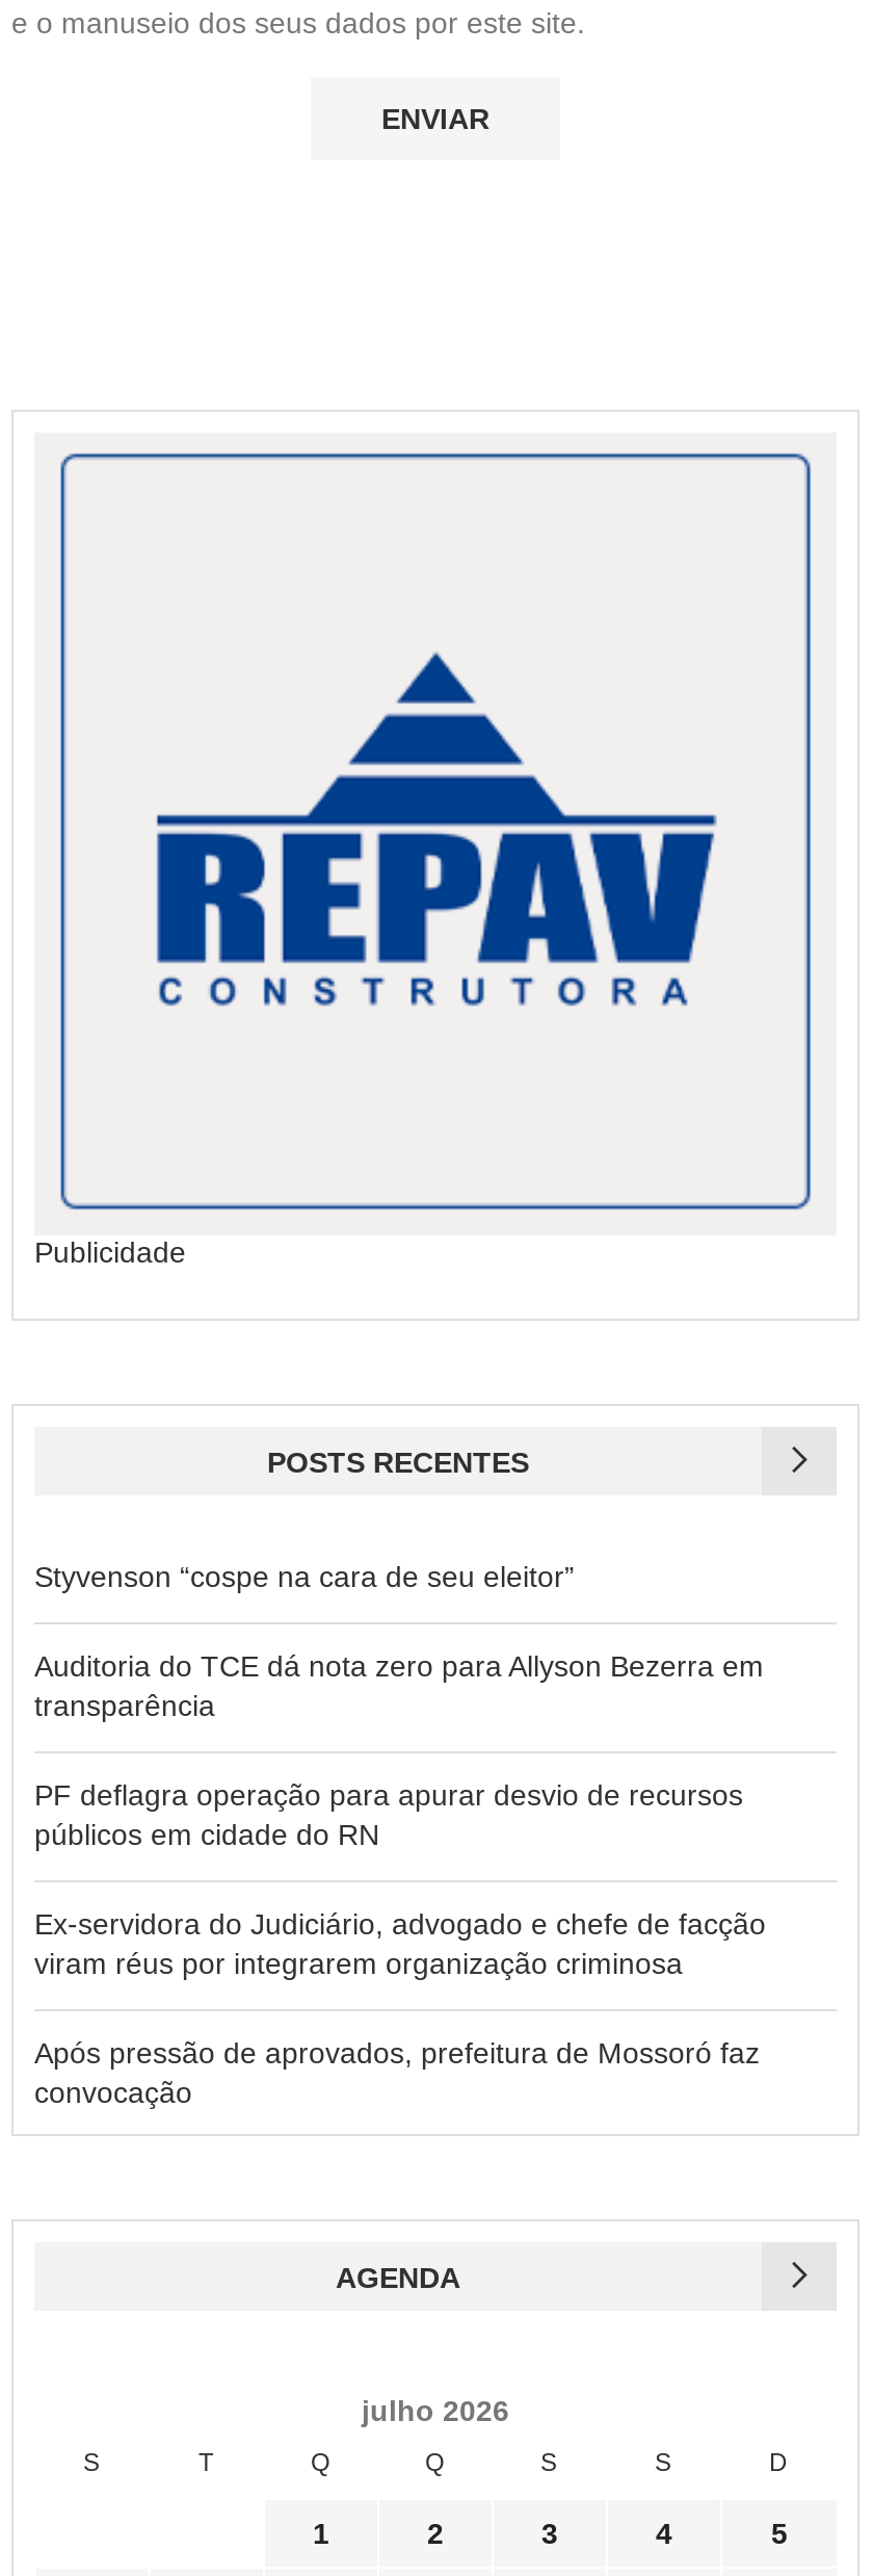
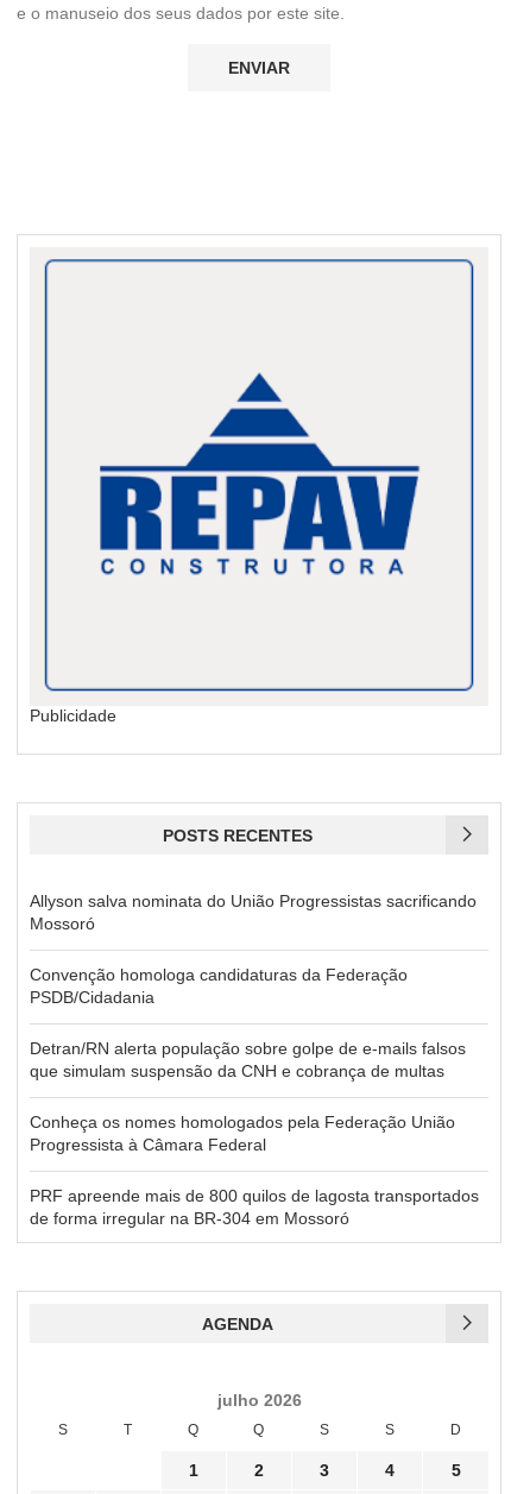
- Styvenson “cospe na cara de seu eleitor”
+ Allyson salva nominata do União Progressistas sacrificando
+ Mossoró

- Auditoria do TCE dá nota zero para Allyson Bezerra em
- transparência
+ Convenção homologa candidaturas da Federação
+ PSDB/Cidadania

- PF deflagra operação para apurar desvio de recursos
- públicos em cidade do RN
+ Detran/RN alerta população sobre golpe de e-mails falsos
+ que simulam suspensão da CNH e cobrança de multas

- Ex-servidora do Judiciário, advogado e chefe de facção
- viram réus por integrarem organização criminosa
+ Conheça os nomes homologados pela Federação União
+ Progressista à Câmara Federal

- Após pressão de aprovados, prefeitura de Mossoró faz
- convocação
+ PRF apreende mais de 800 quilos de lagosta transportados
+ de forma irregular na BR-304 em Mossoró
